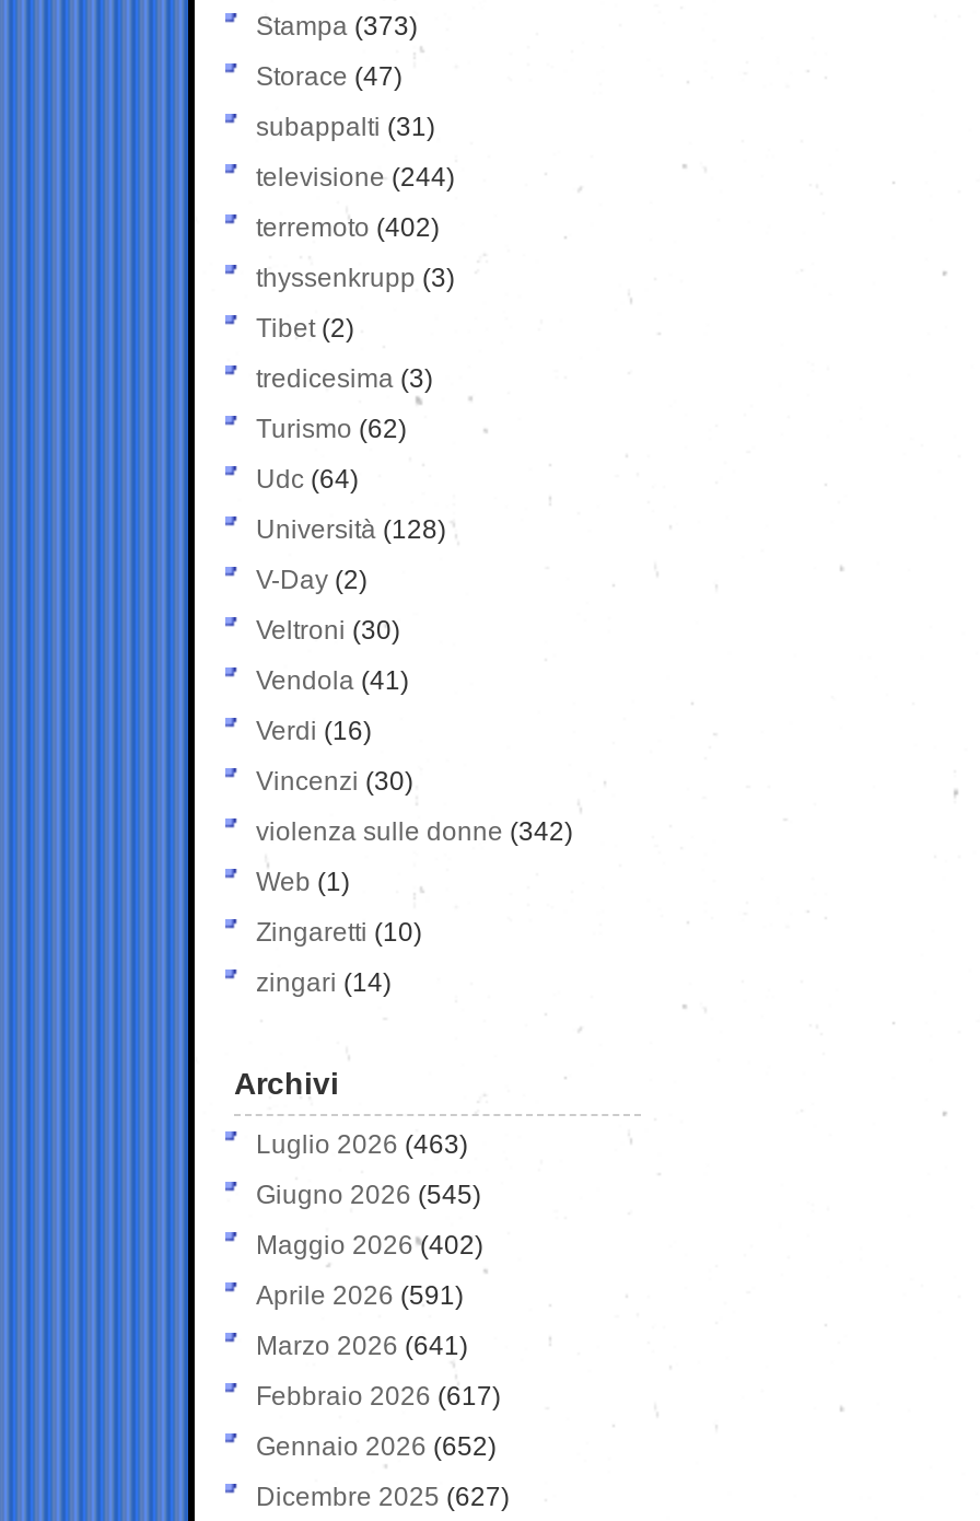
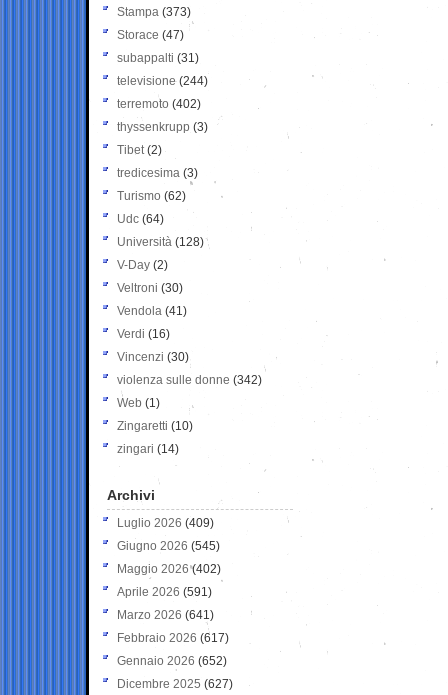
- Luglio 2026 (463)
+ Luglio 2026 (409)
